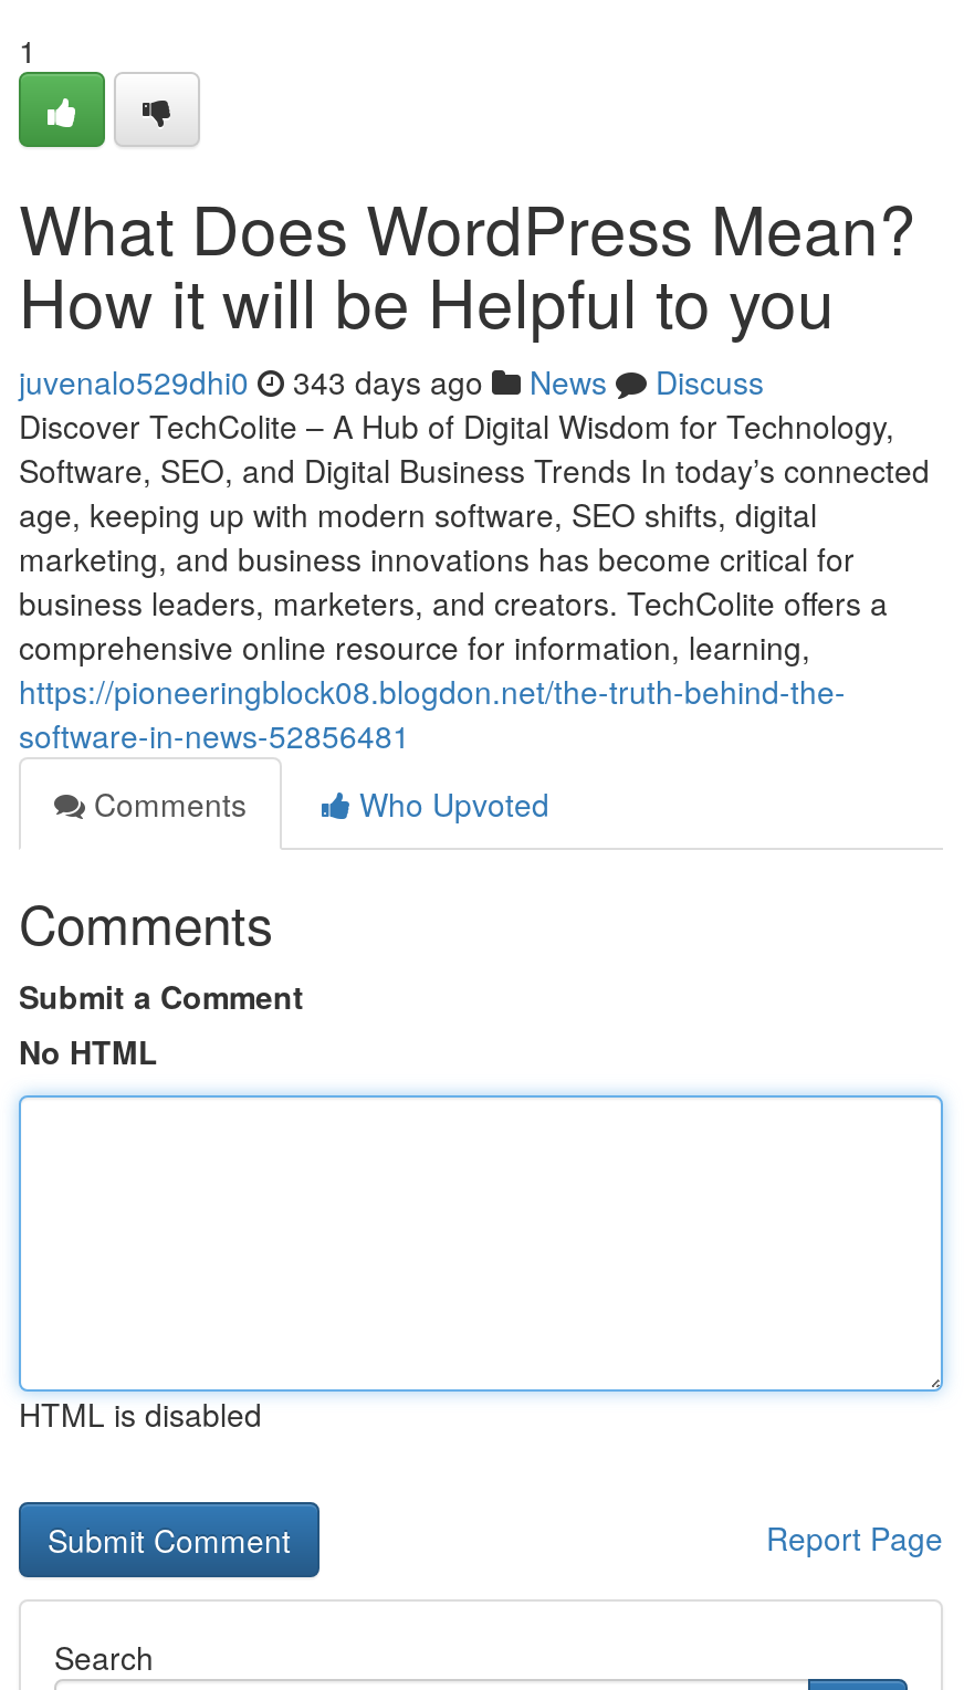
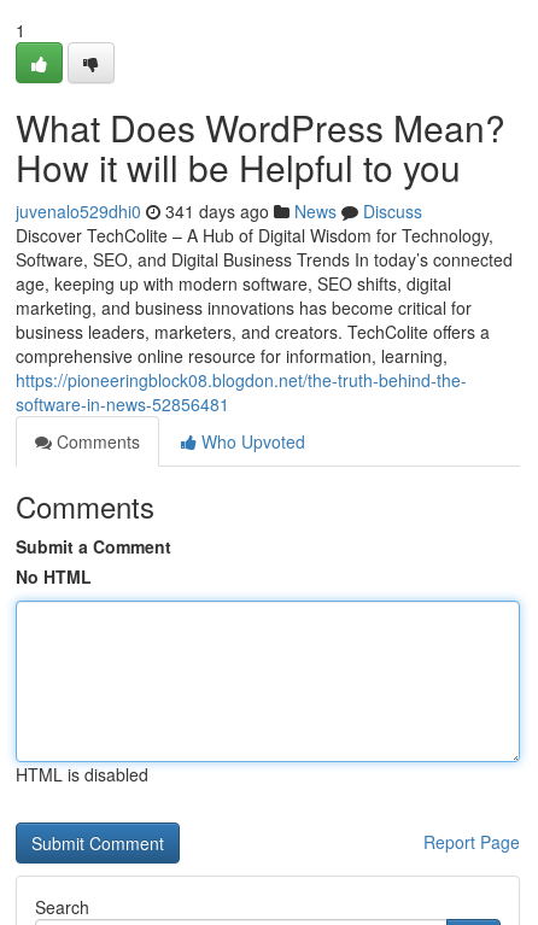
- juvenalo529dhi0 343 days ago News Discuss
+ juvenalo529dhi0 341 days ago News Discuss
